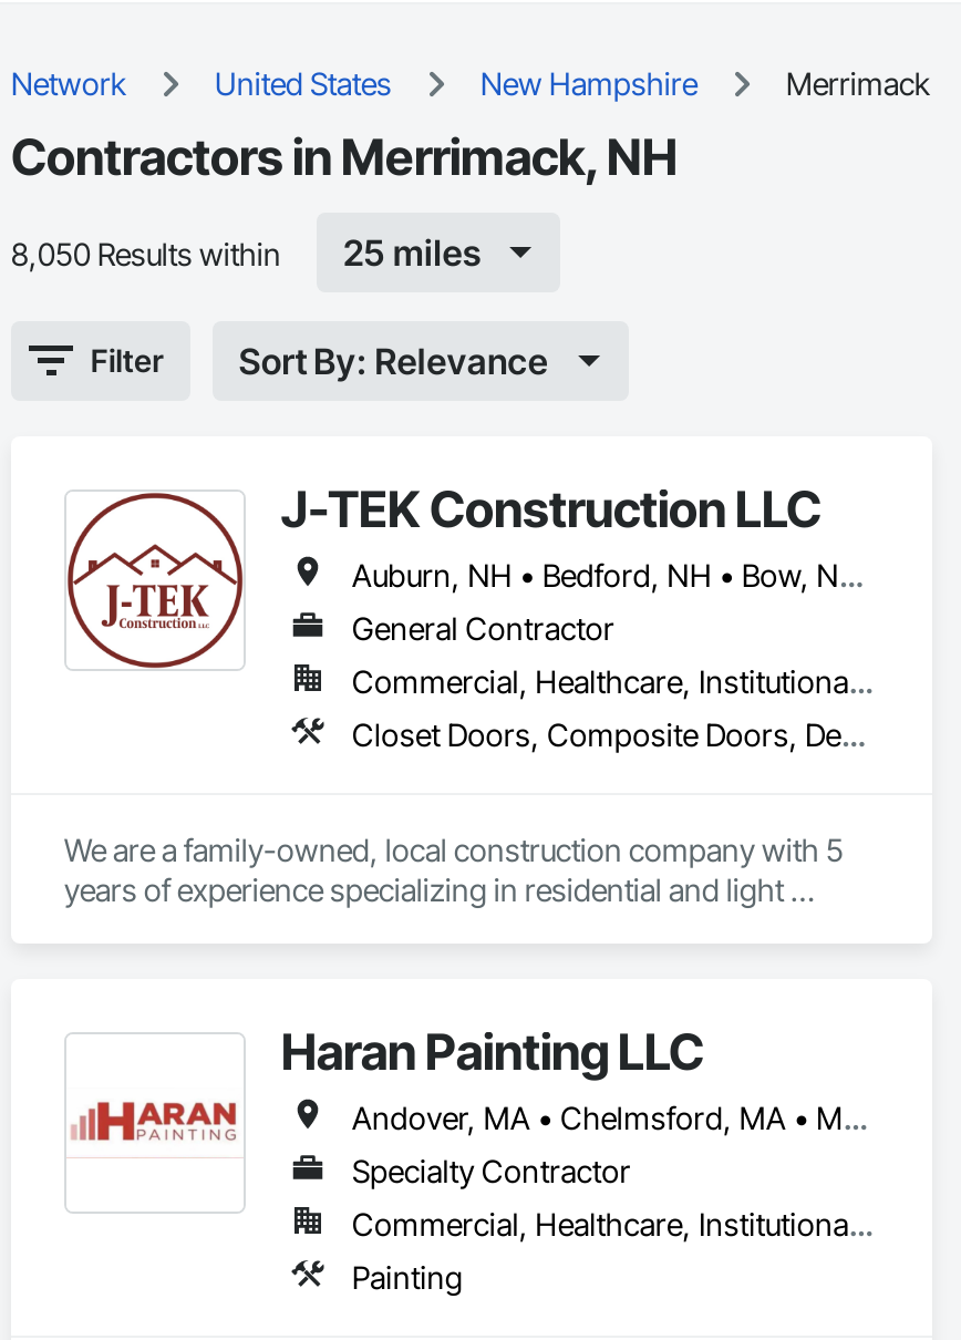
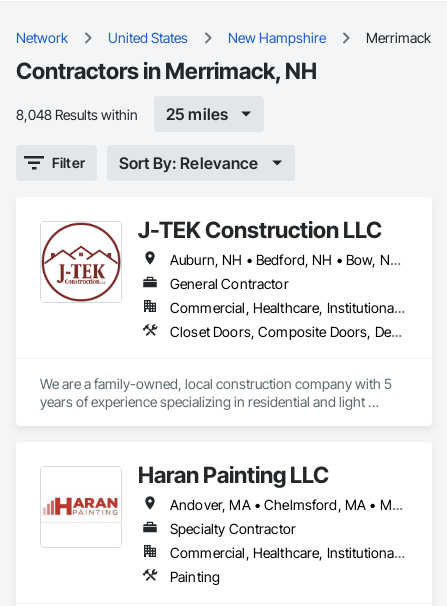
- 8,050 Results within
+ 8,048 Results within
